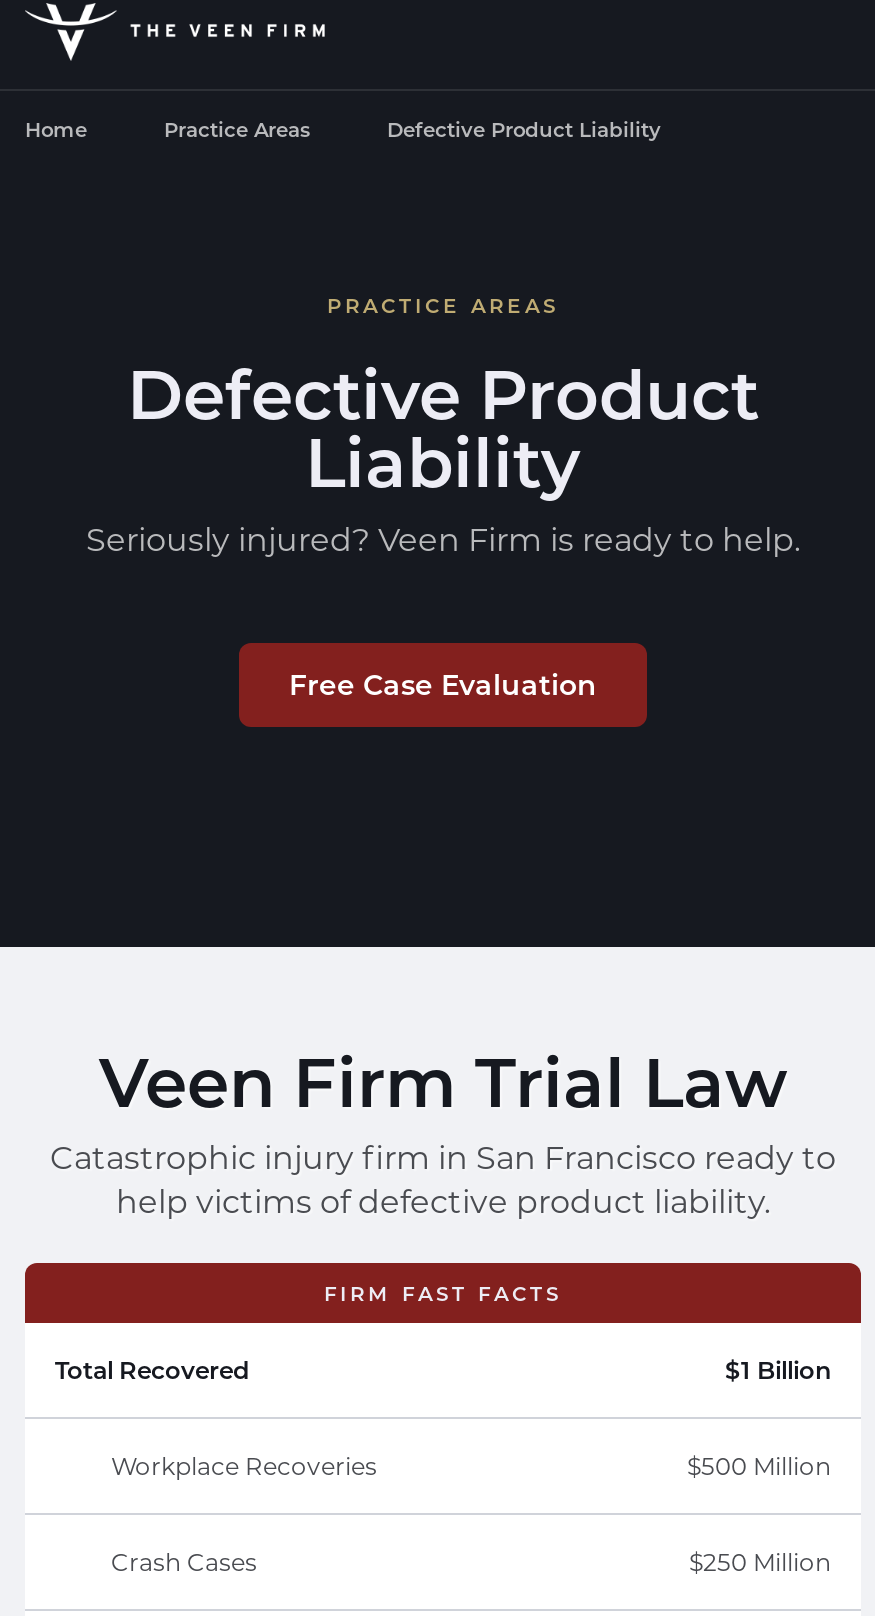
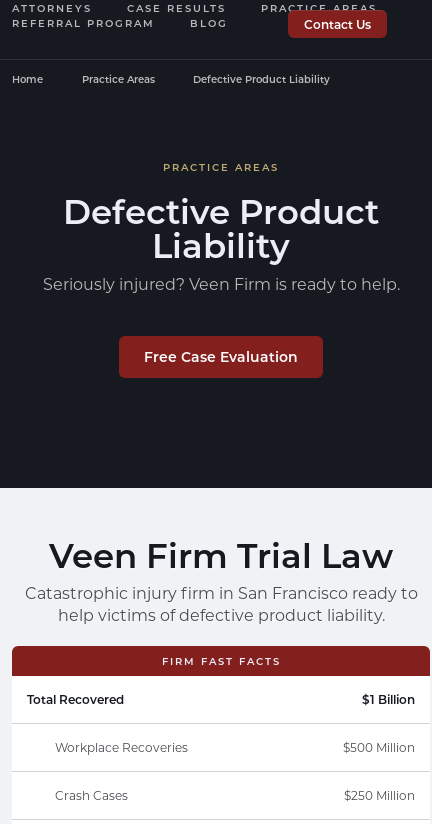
+ ATTORNEYS
+ CASE RESULTS
+ PRACTICE AREAS
+ REFERRAL PROGRAM
+ BLOG
+ Contact Us
